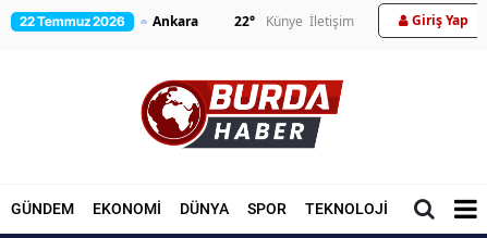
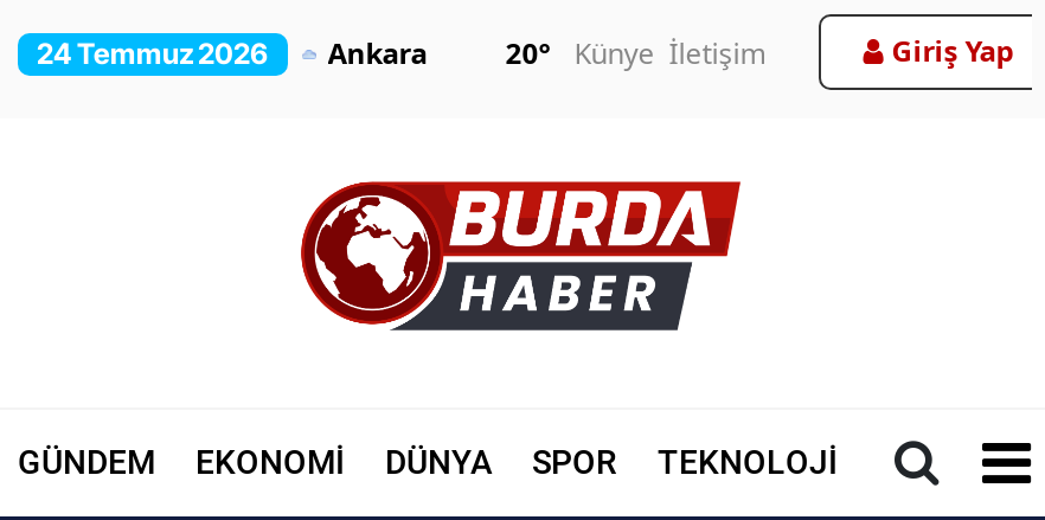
- 22 Temmuz 2026
+ 24 Temmuz 2026

- 22° Künye İletişim
+ 20° Künye İletişim
